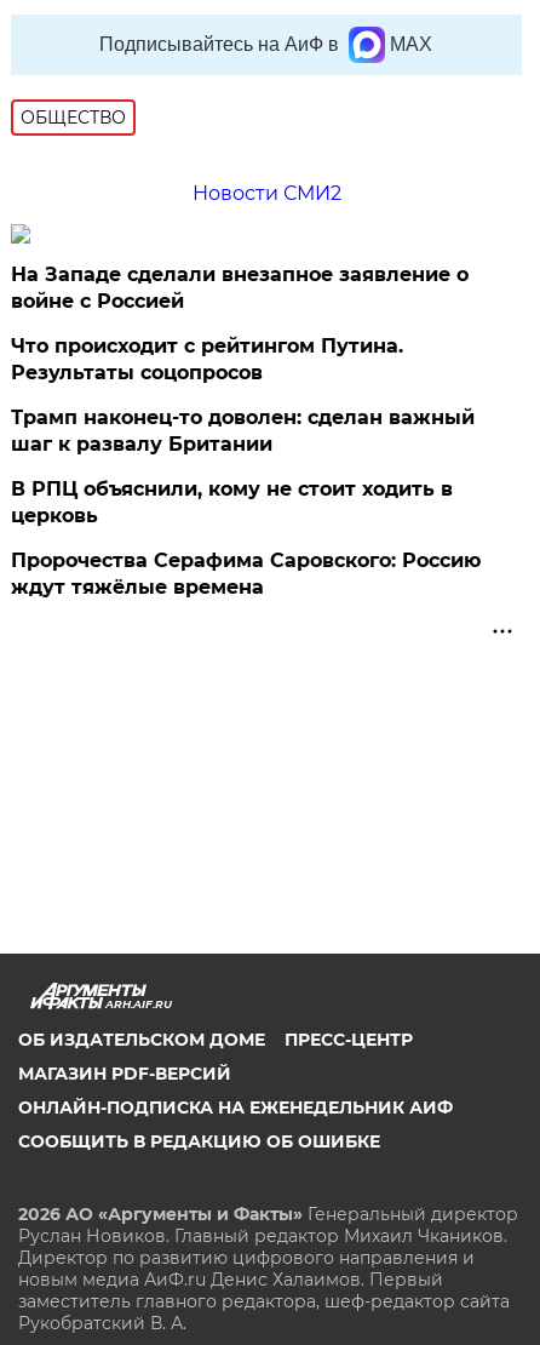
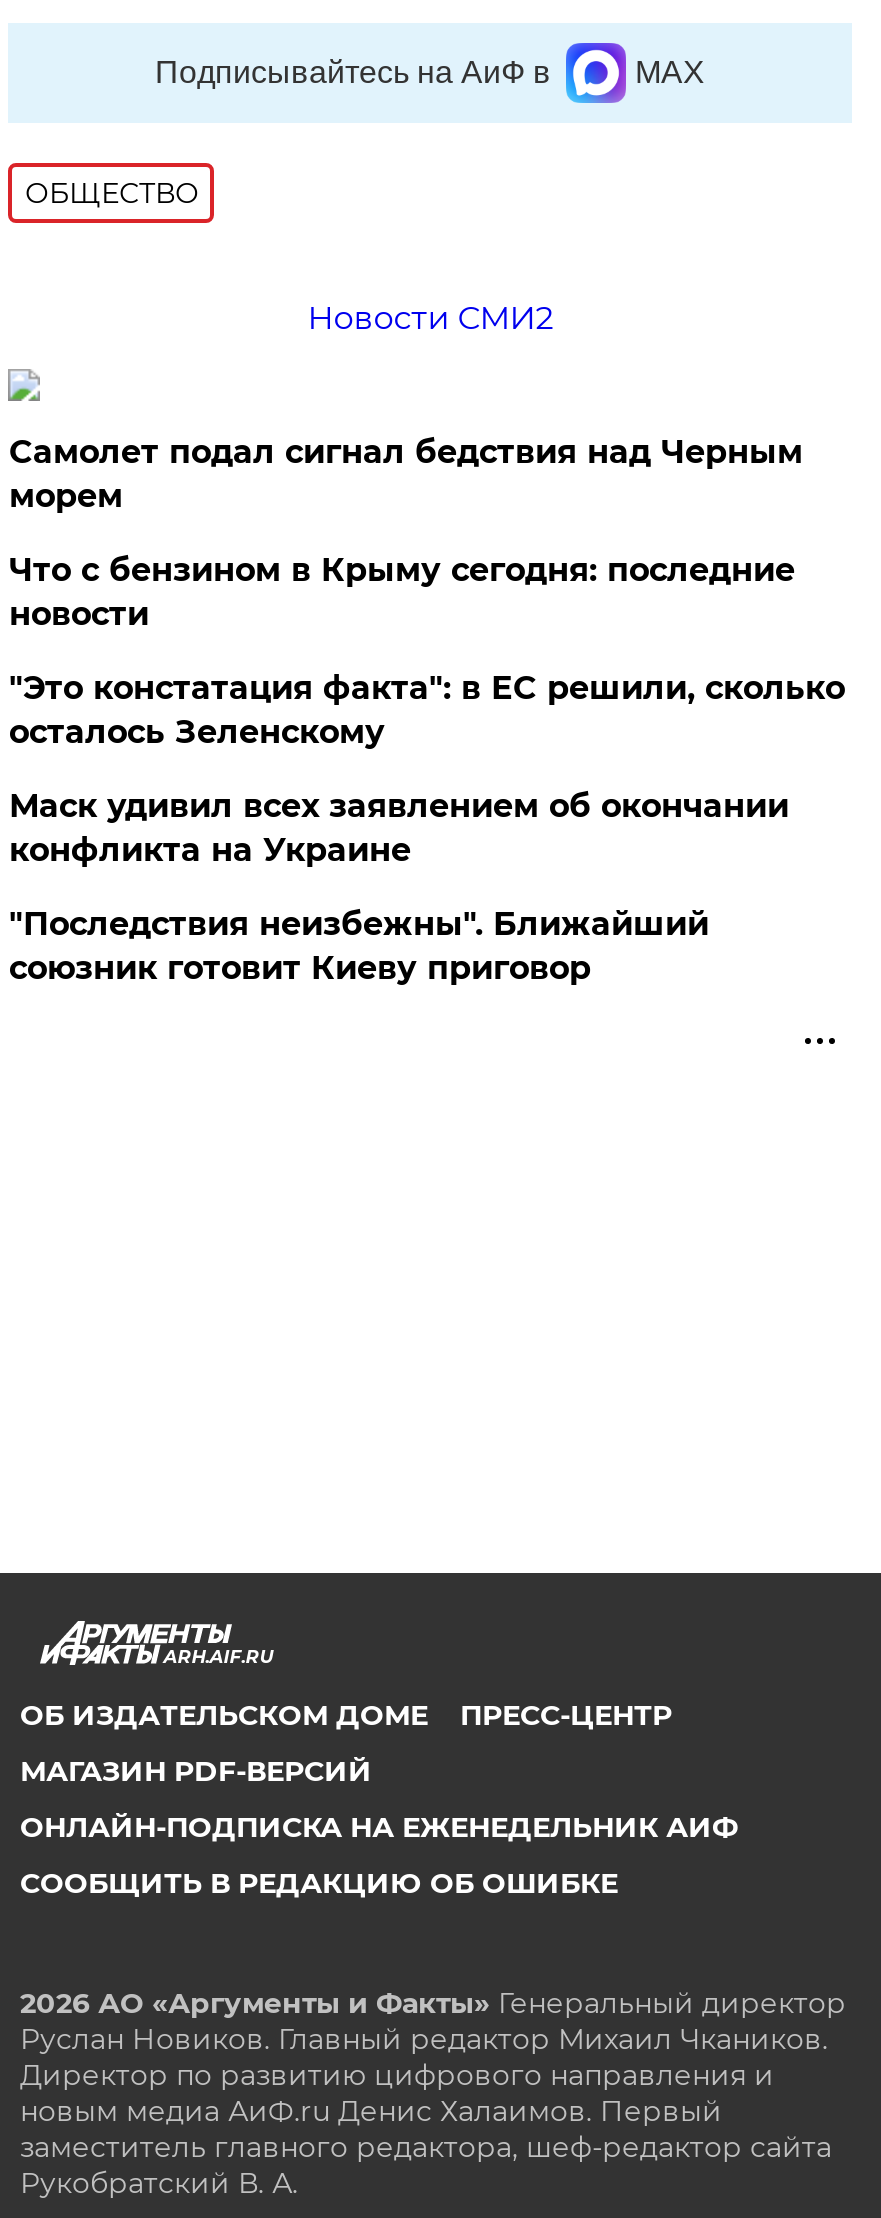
- На Западе сделали внезапное заявление о
- войне с Россией
+ Самолет подал сигнал бедствия над Черным
+ морем

- Что происходит с рейтингом Путина.
- Результаты соцопросов
+ Что с бензином в Крыму сегодня: последние
+ новости

- Трамп наконец-то доволен: сделан важный
- шаг к развалу Британии
+ "Это констатация факта": в ЕС решили, сколько
+ осталось Зеленскому

- В РПЦ объяснили, кому не стоит ходить в
- церковь
+ Маск удивил всех заявлением об окончании
+ конфликта на Украине

- Пророчества Серафима Саровского: Россию
- ждут тяжёлые времена
+ "Последствия неизбежны". Ближайший
+ союзник готовит Киеву приговор
